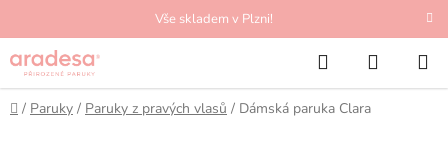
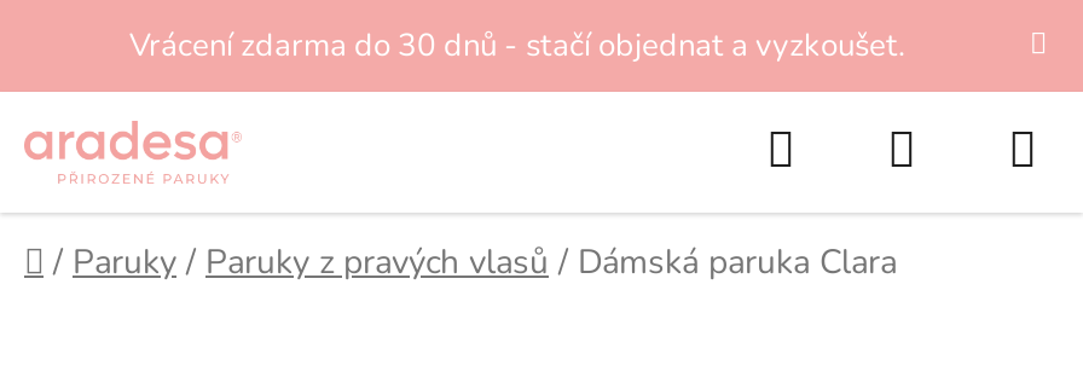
- Vše skladem v Plzni!
+ Vrácení zdarma do 30 dnů - stačí objednat a vyzkoušet.
